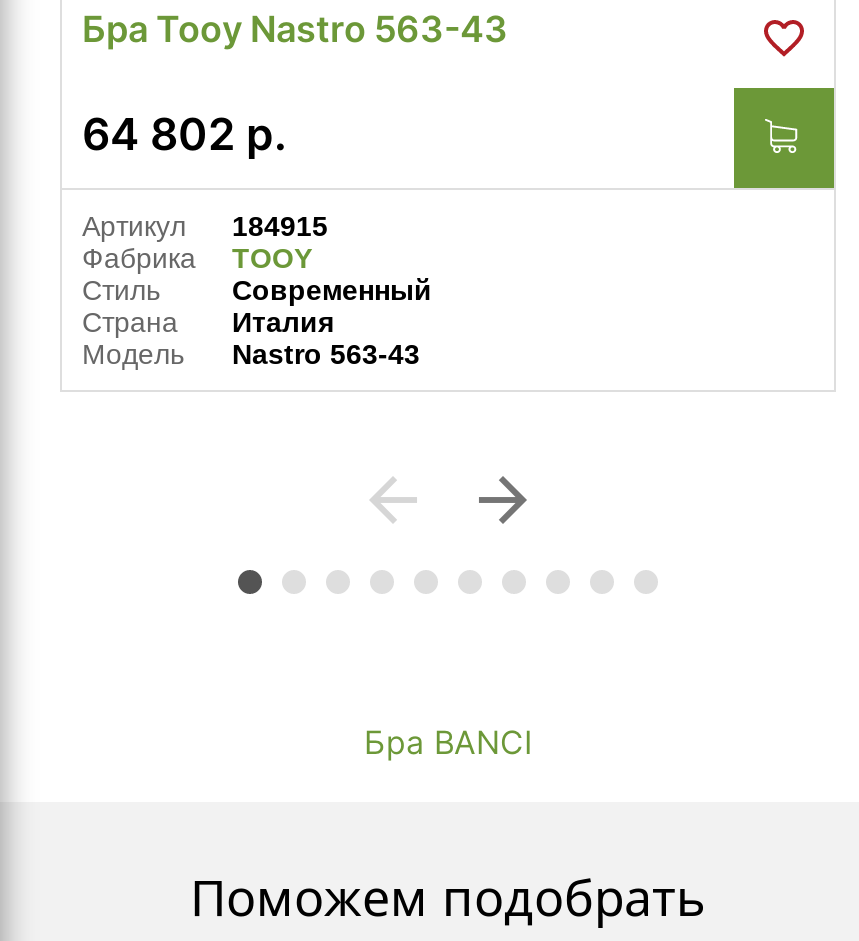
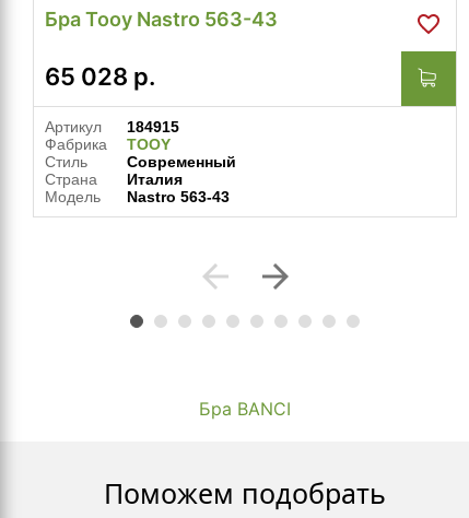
- 64 802 р.
+ 65 028 р.
